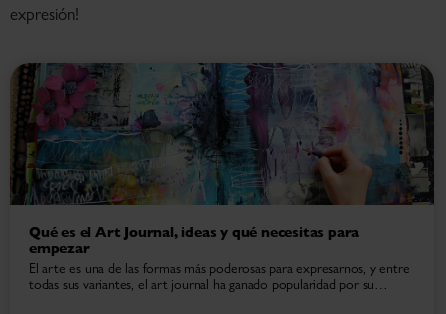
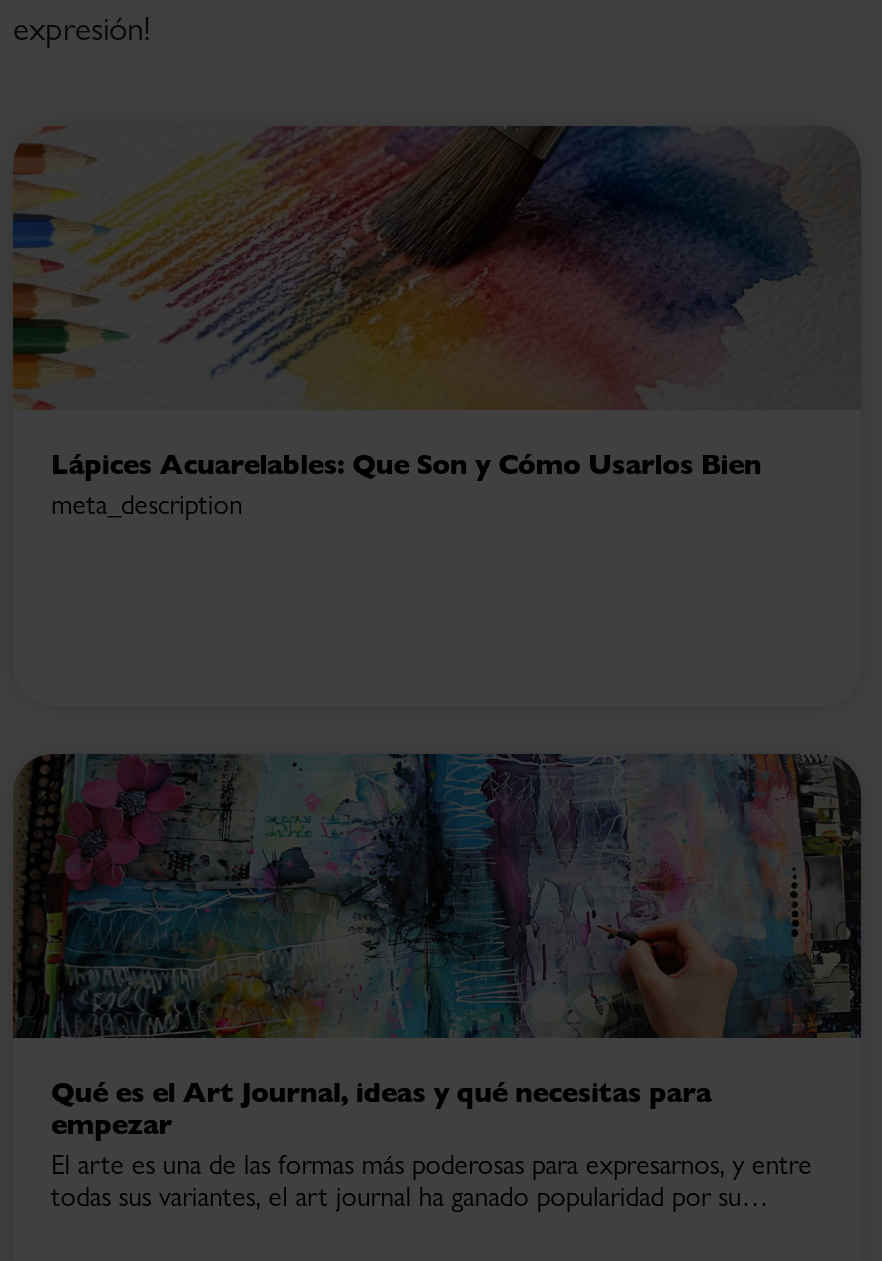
+ [image]
+ Lápices Acuarelables: Que Son y Cómo Usarlos Bien
+ meta_description
